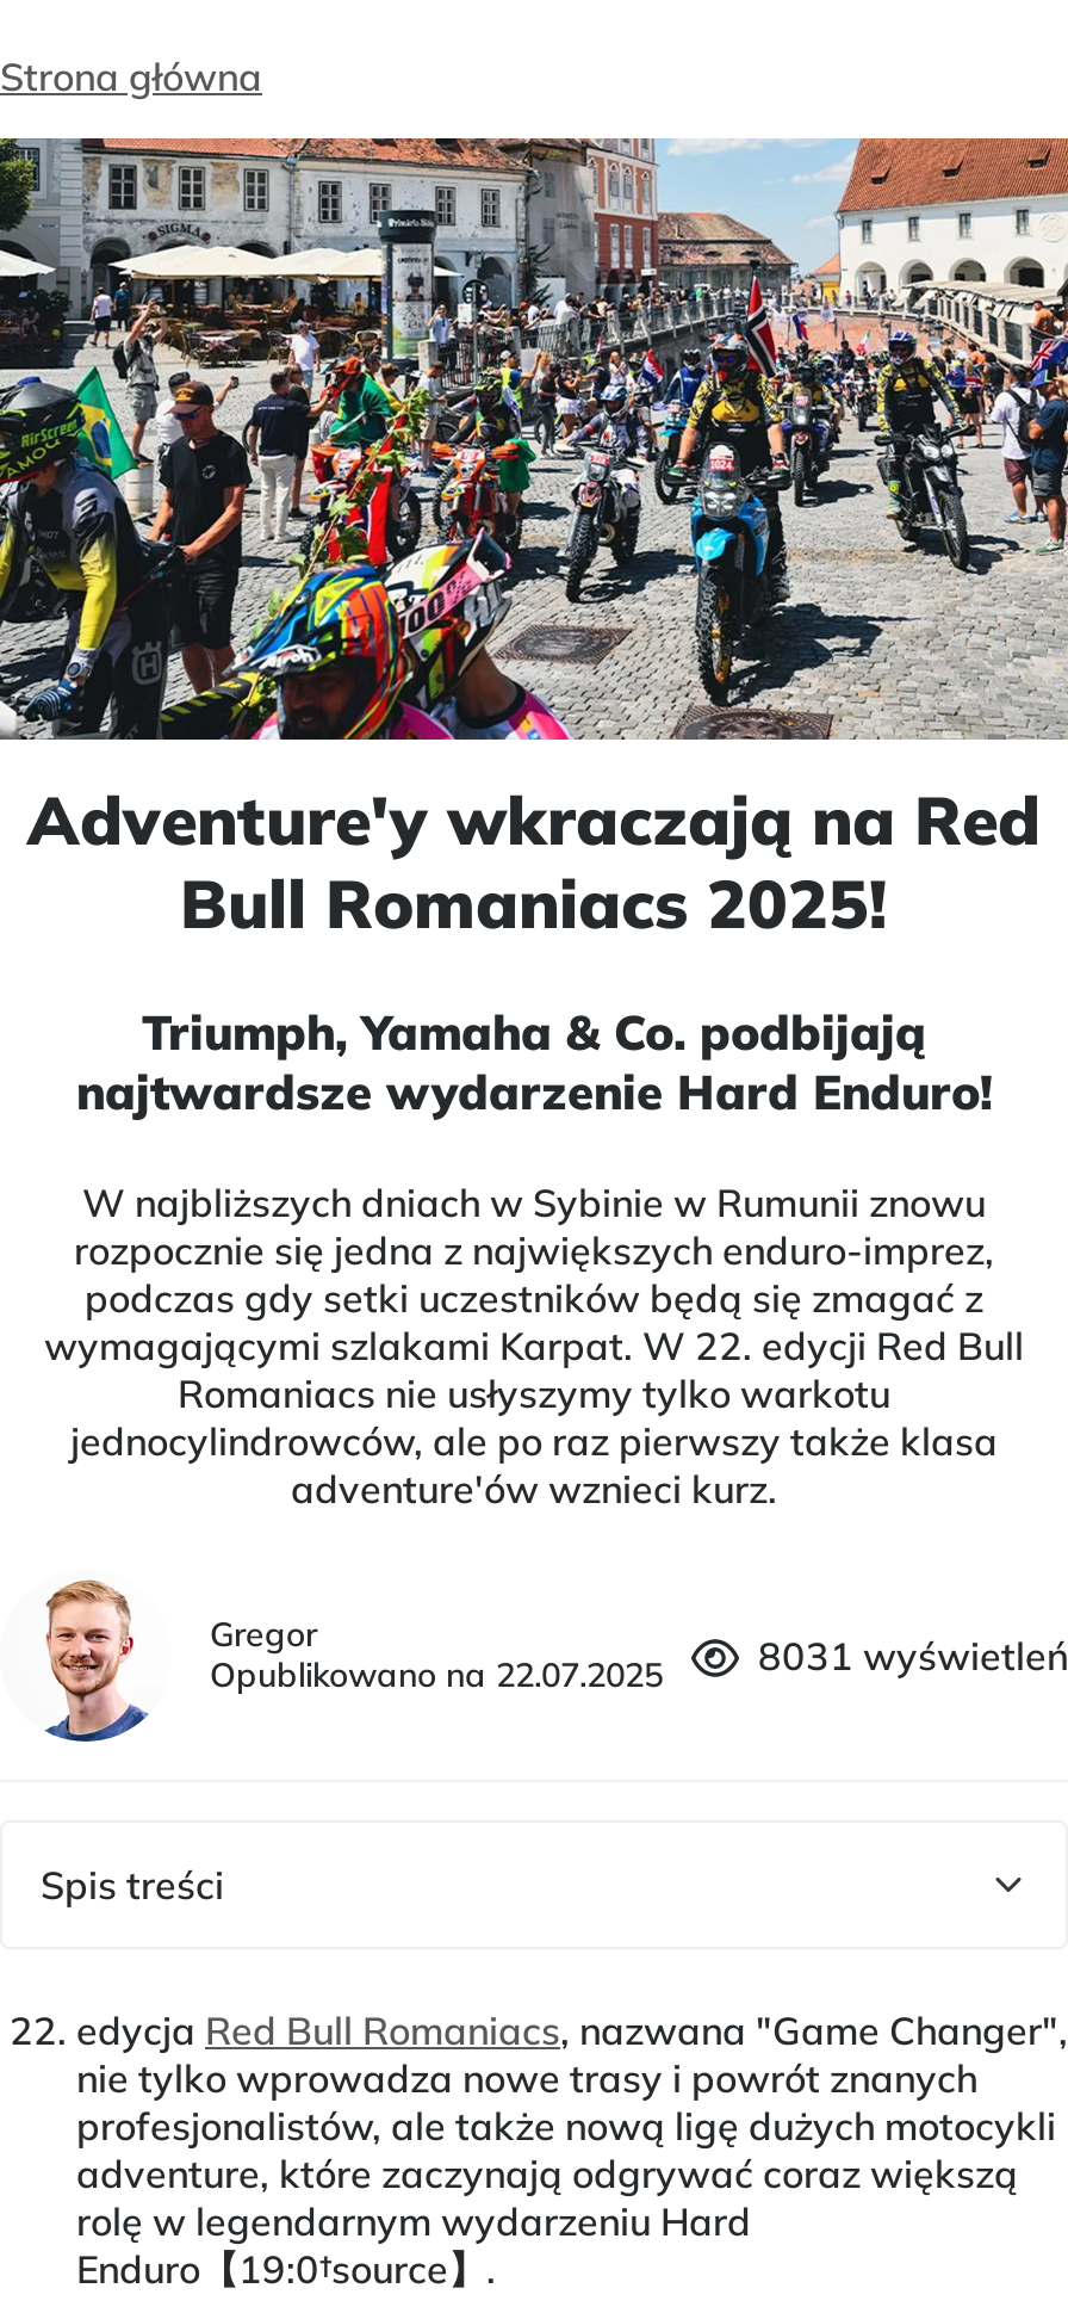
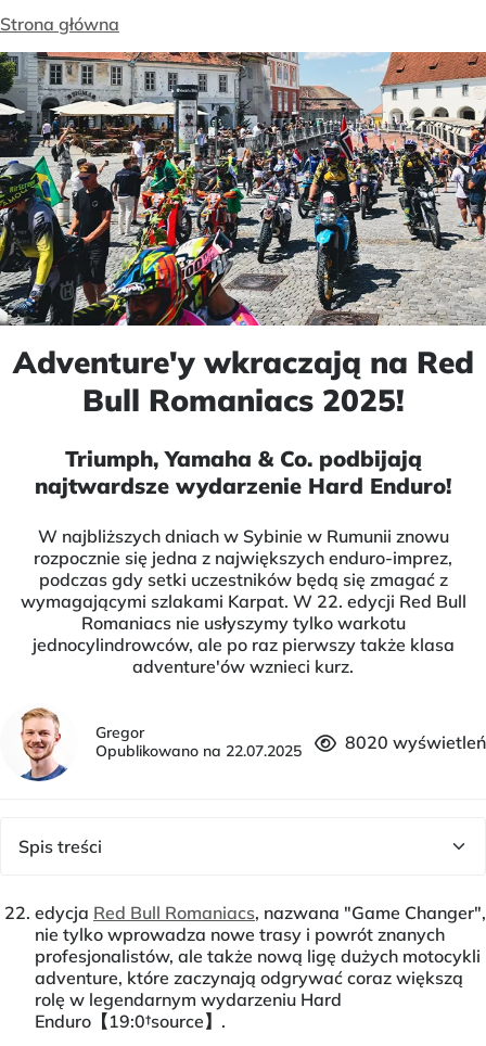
- 8031 wyświetleń
+ 8020 wyświetleń
